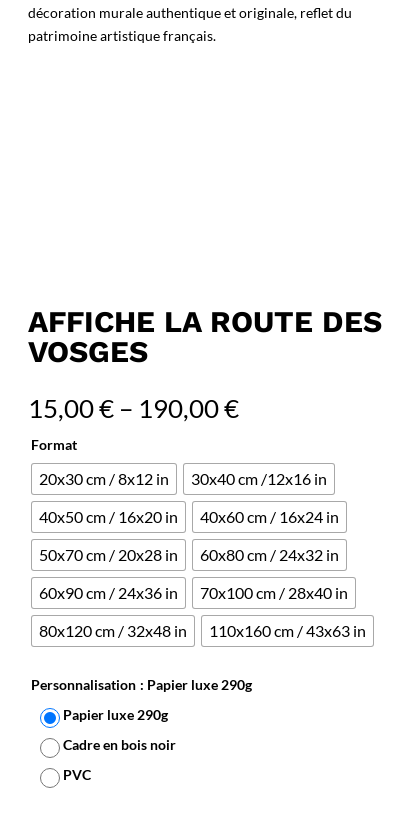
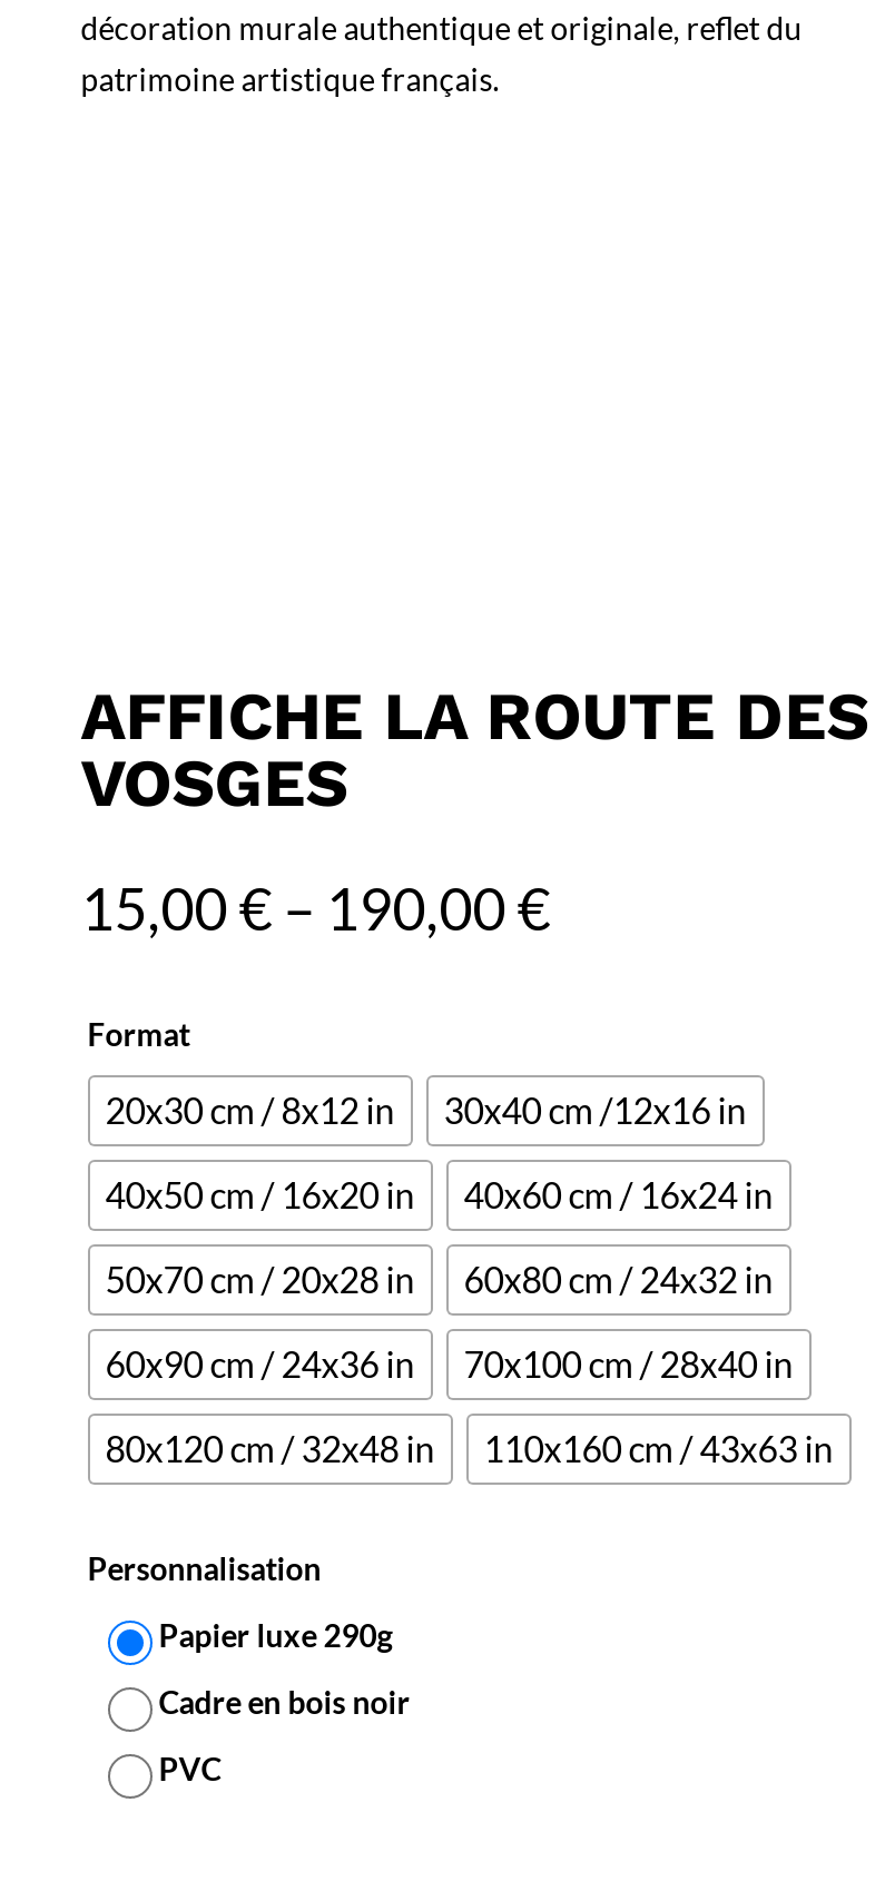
- Personnalisation : Papier luxe 290g
+ Personnalisation
